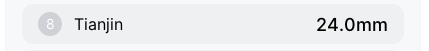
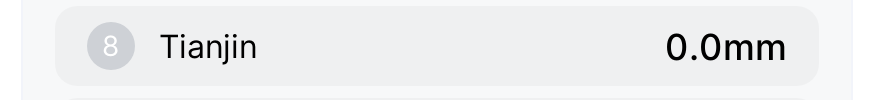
- 24.0mm
+ 0.0mm
